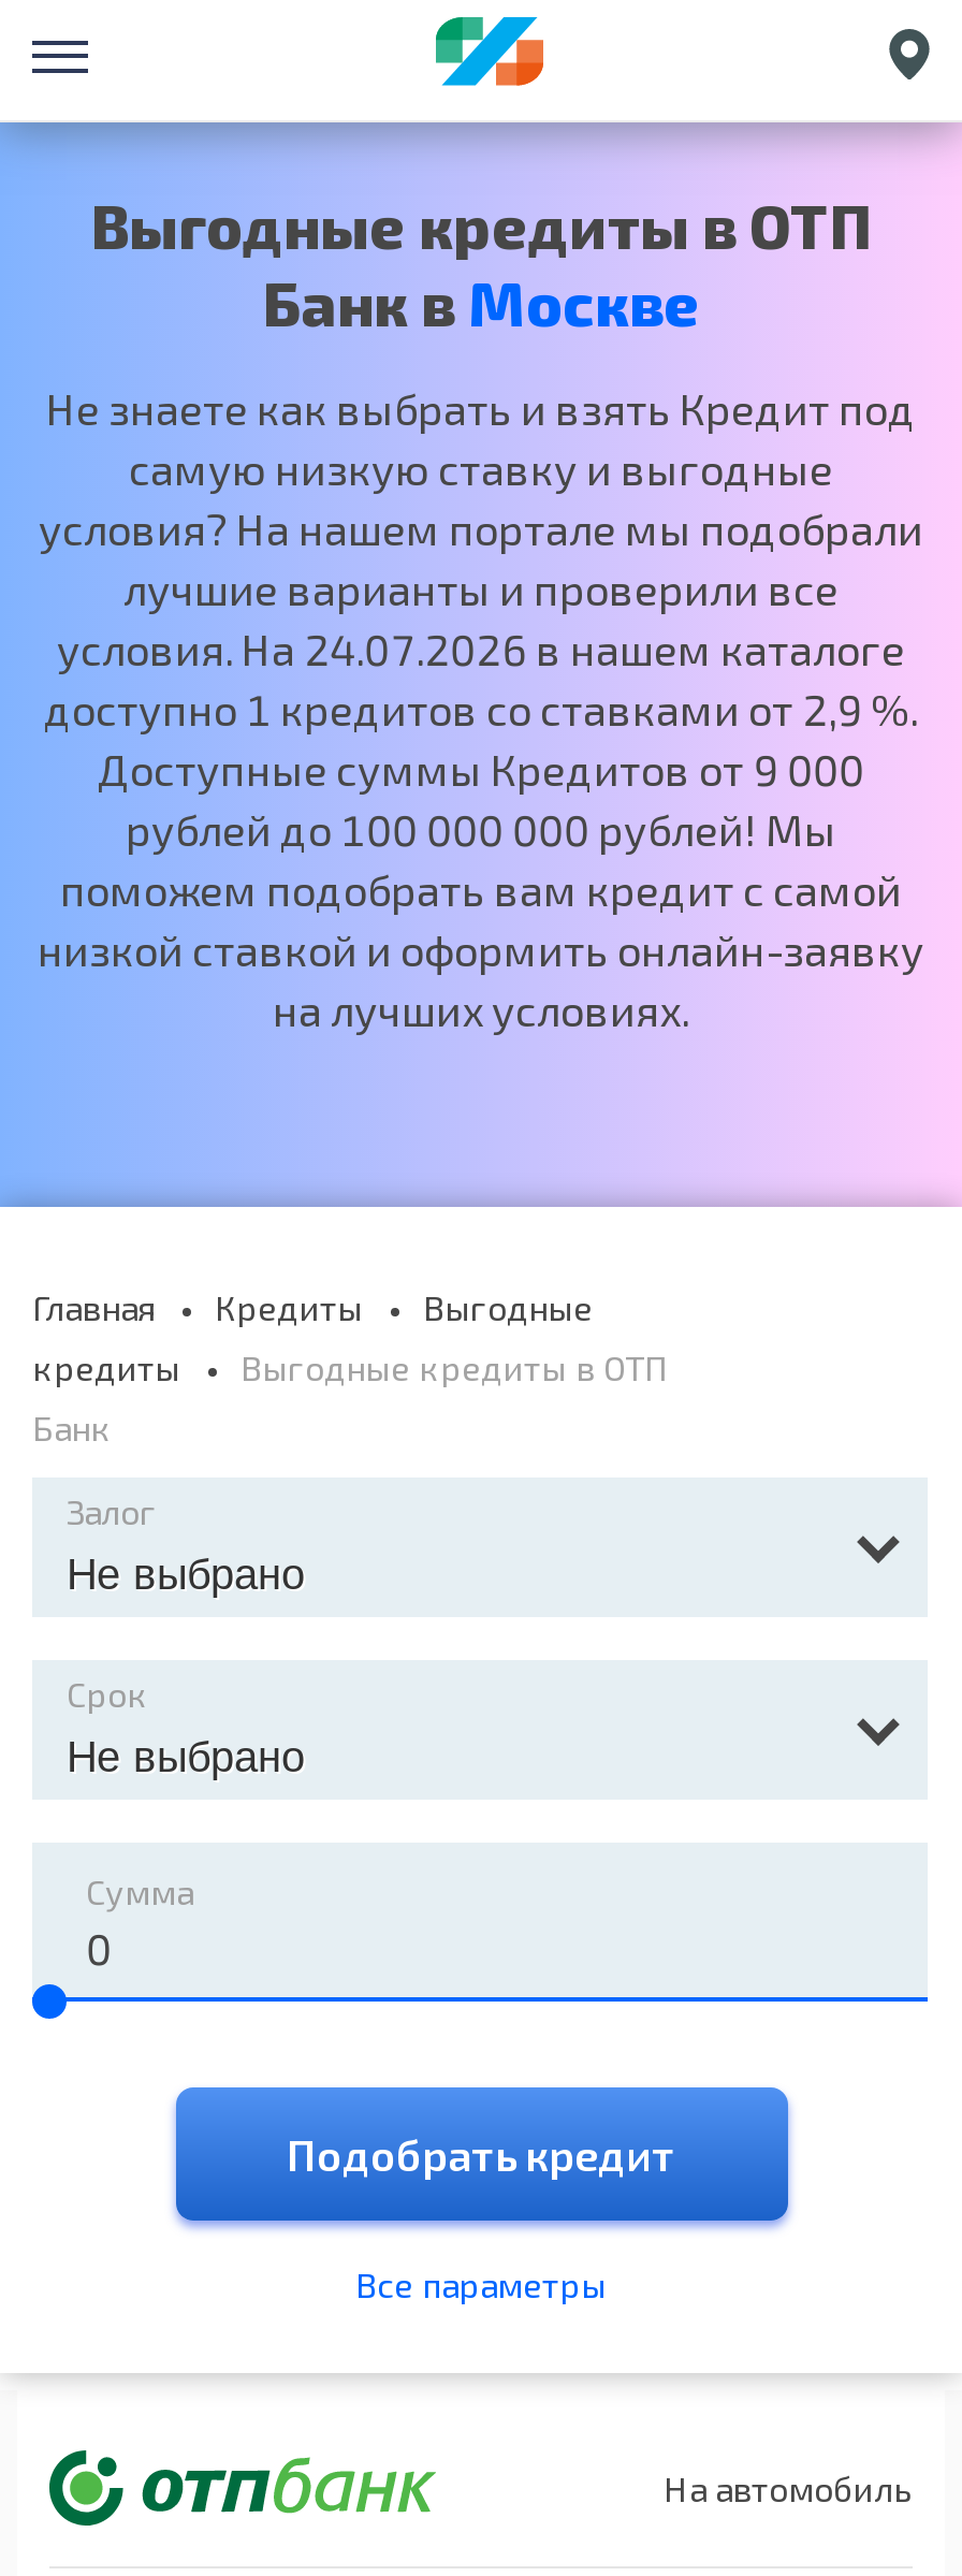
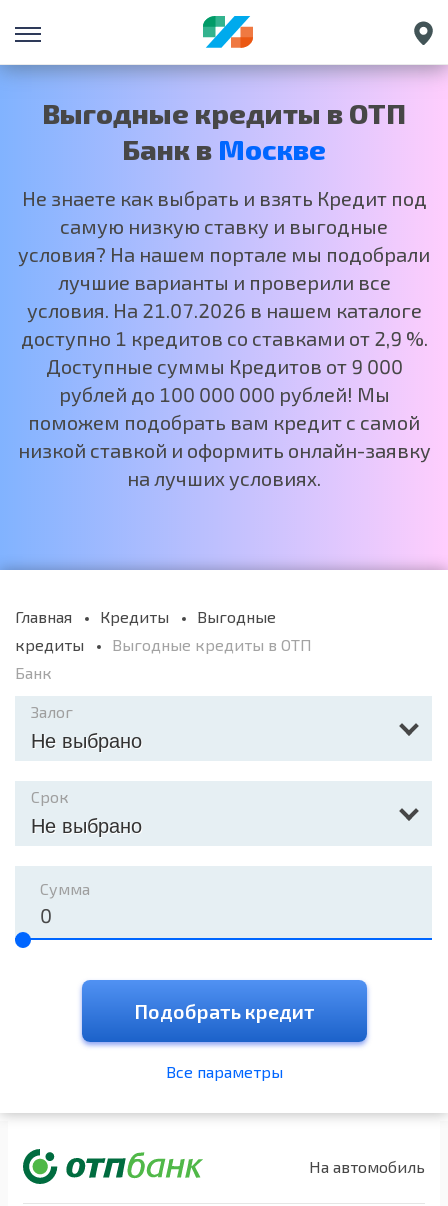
- условия. На 24.07.2026 в нашем каталоге
+ условия. На 21.07.2026 в нашем каталоге
